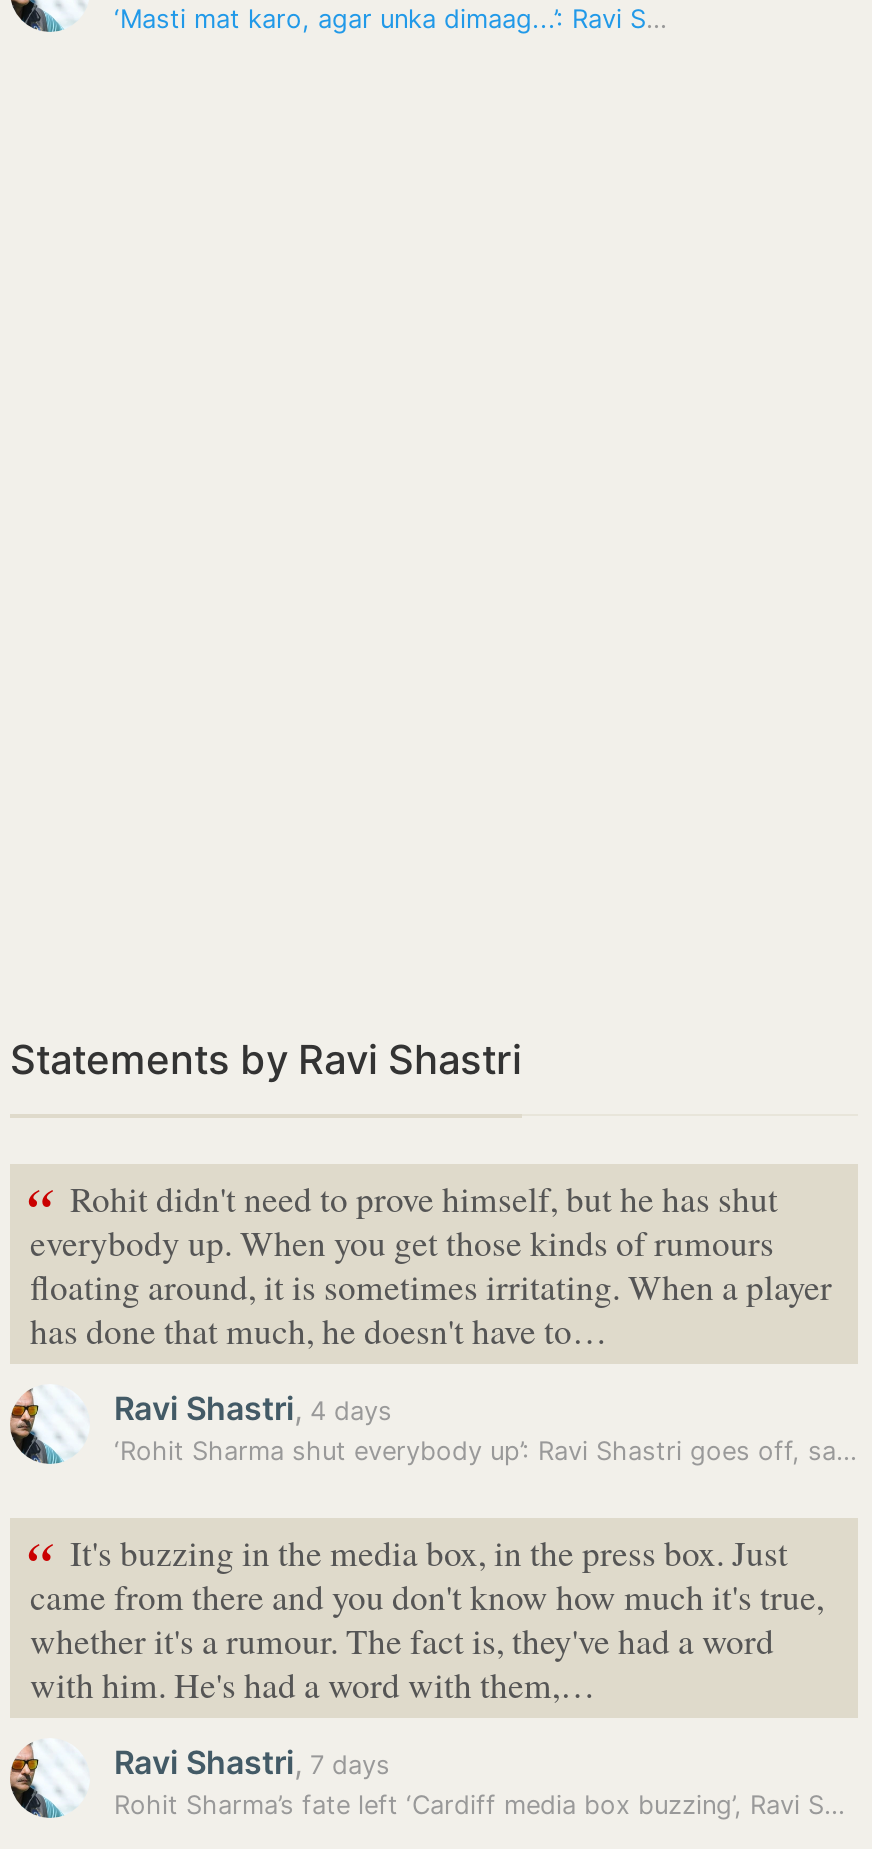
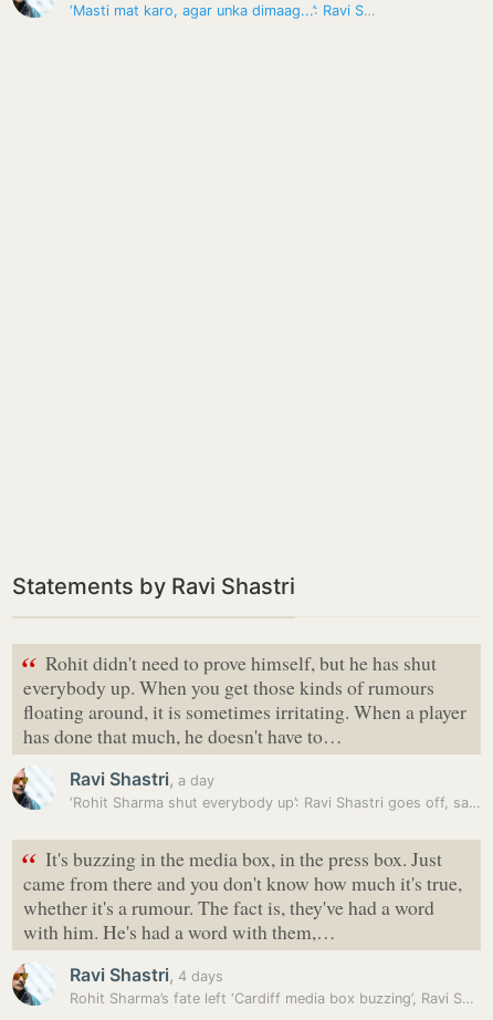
+ Ravi Shastri, a day

moved down: Ravi Shastri, 4 days

- Ravi Shastri, 7 days
